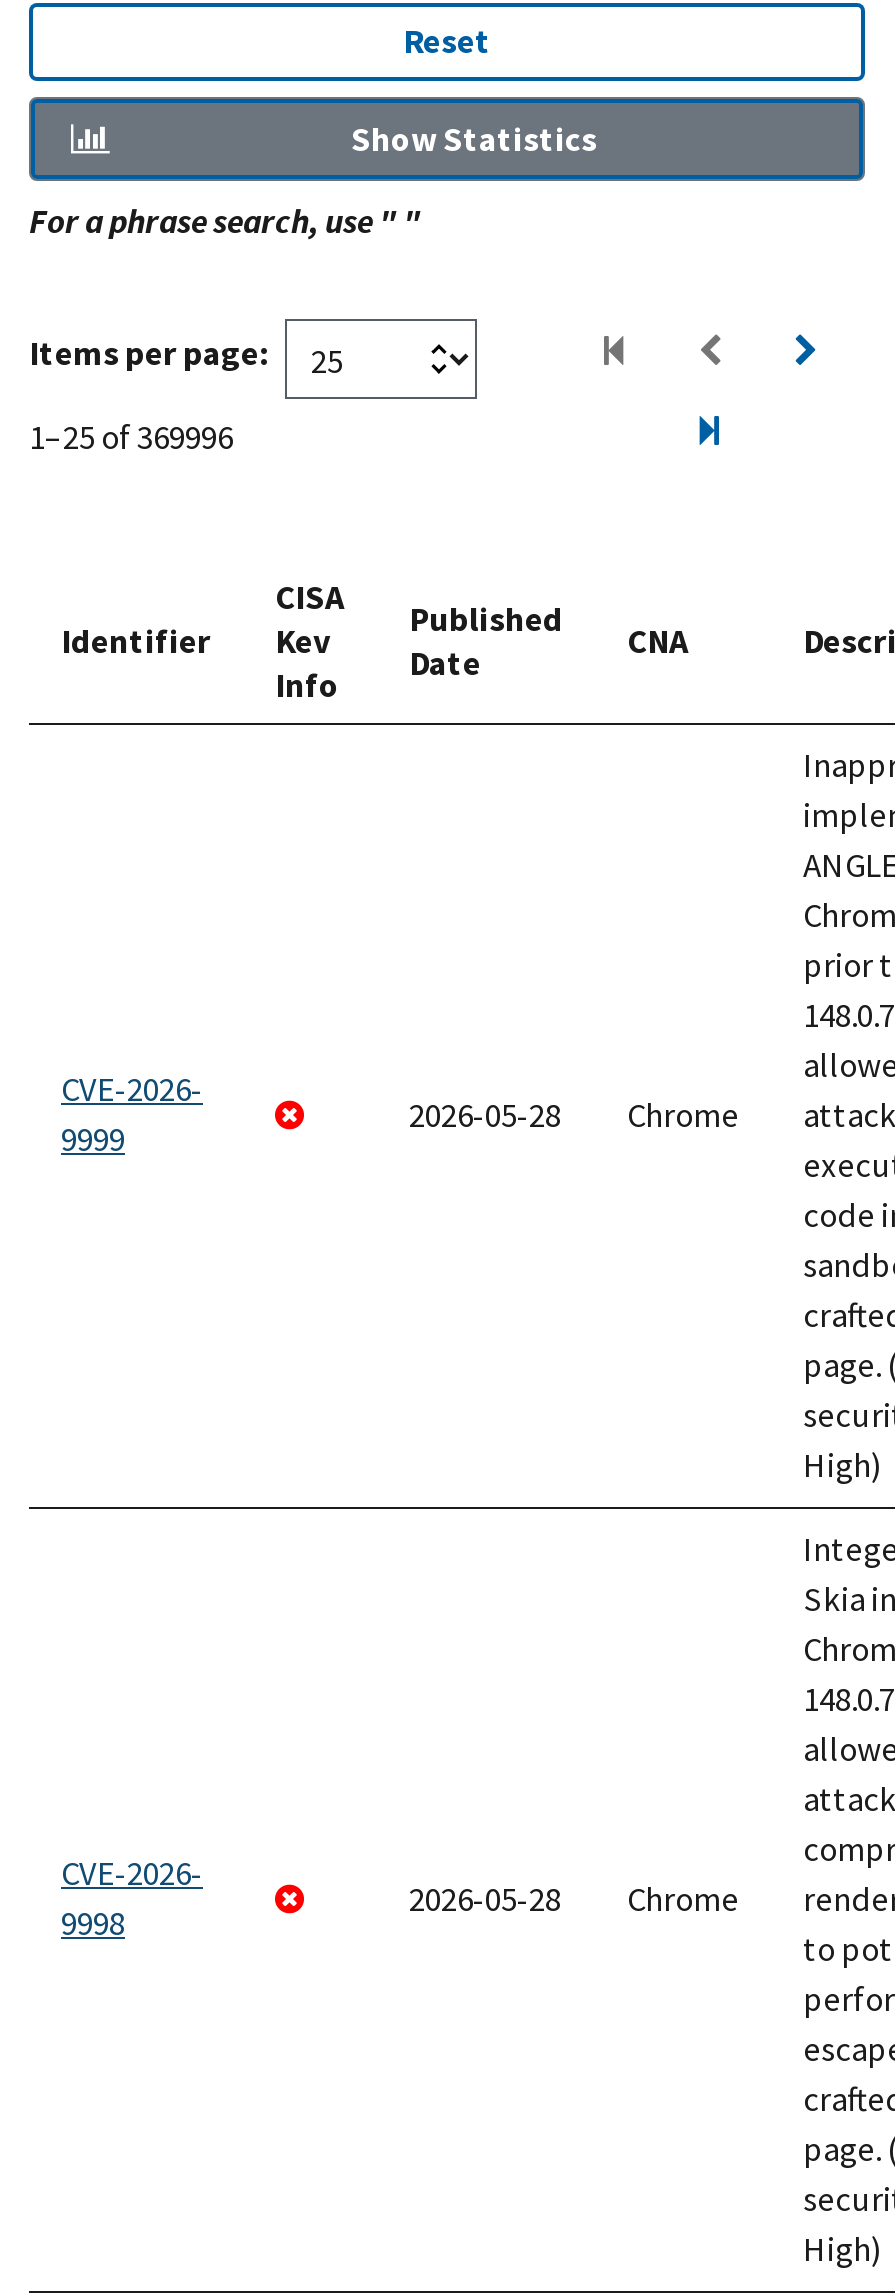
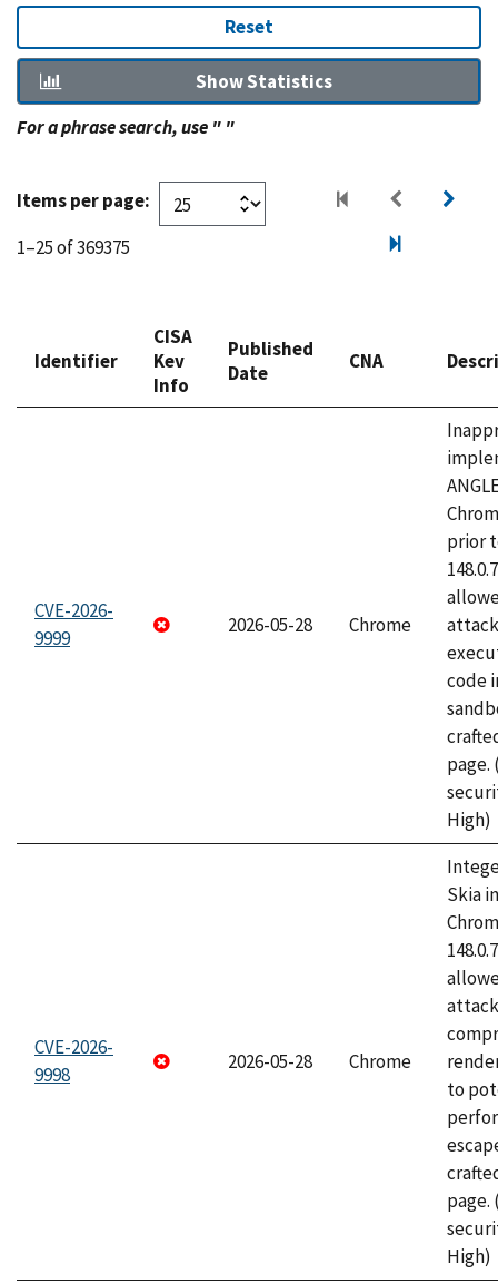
- 1–25 of 369996
+ 1–25 of 369375
